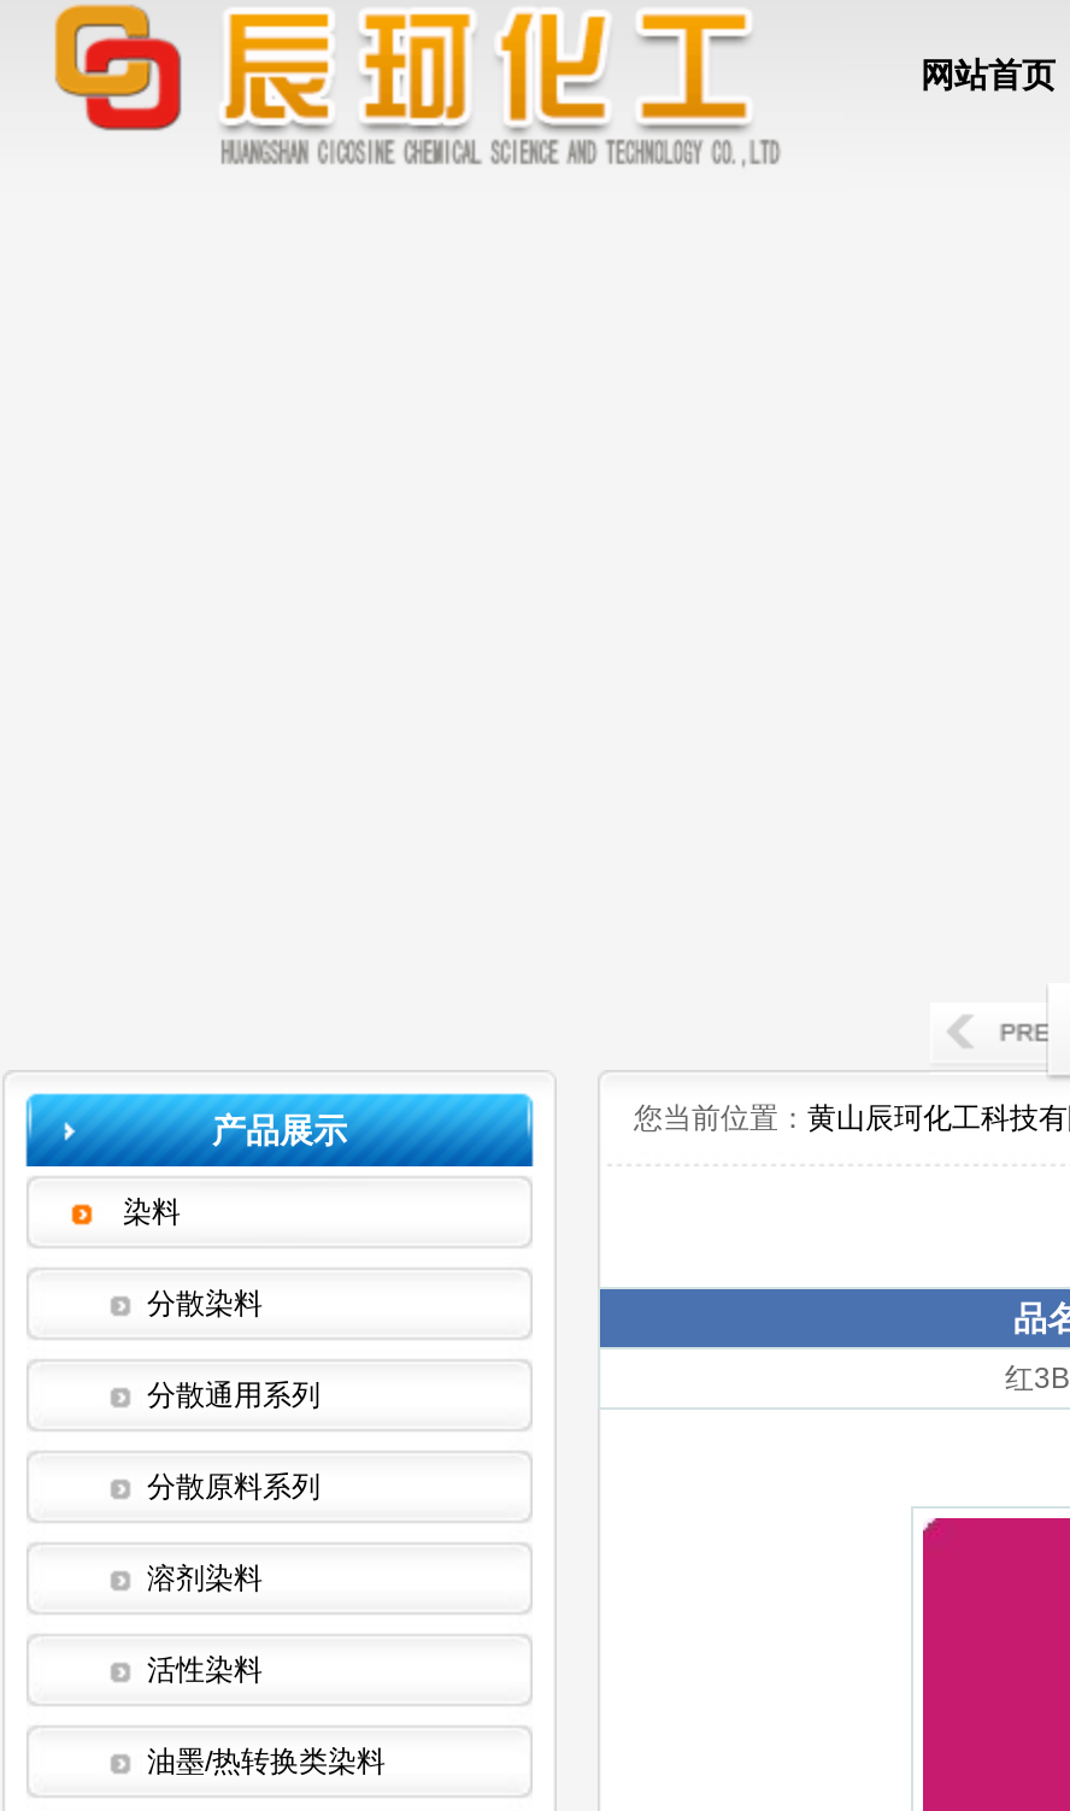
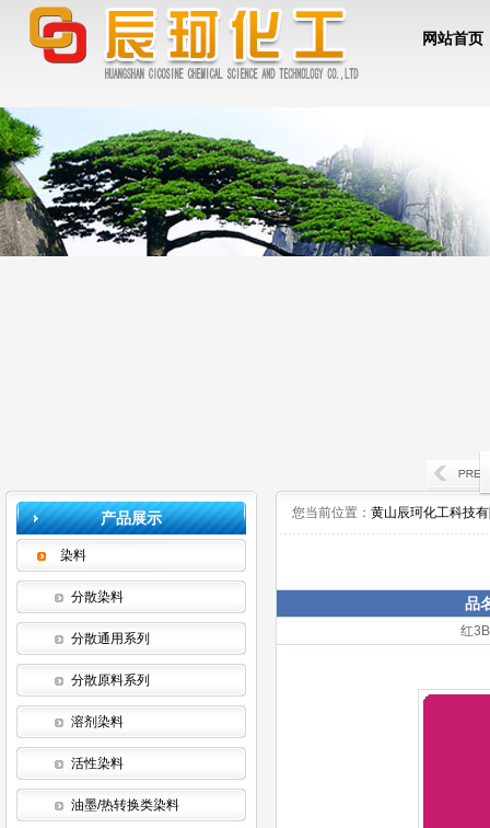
+ [image]
